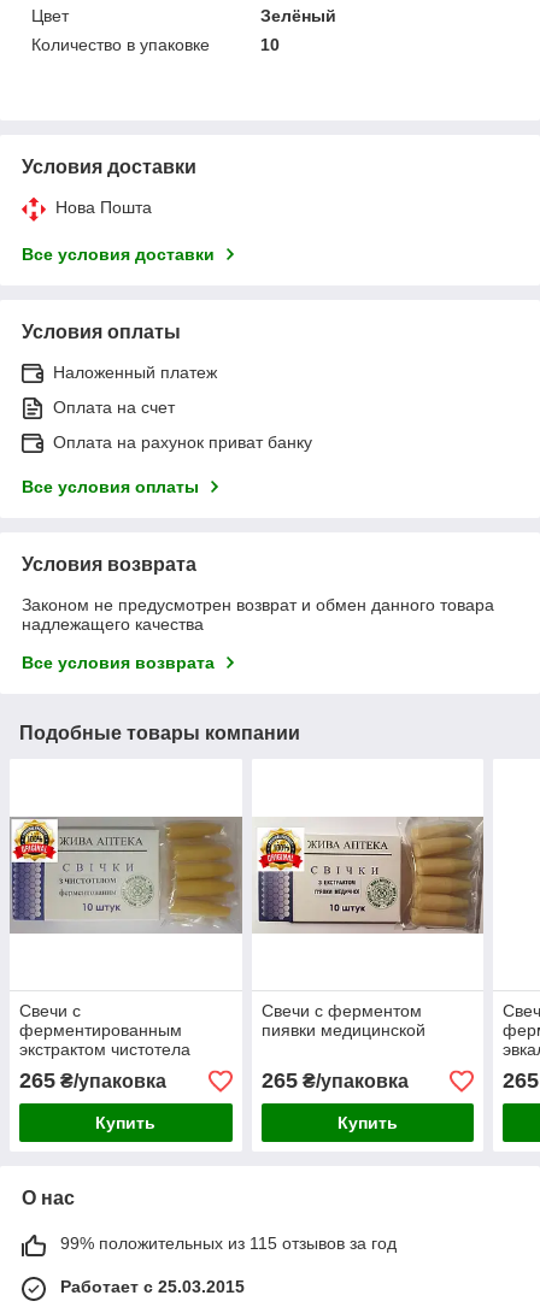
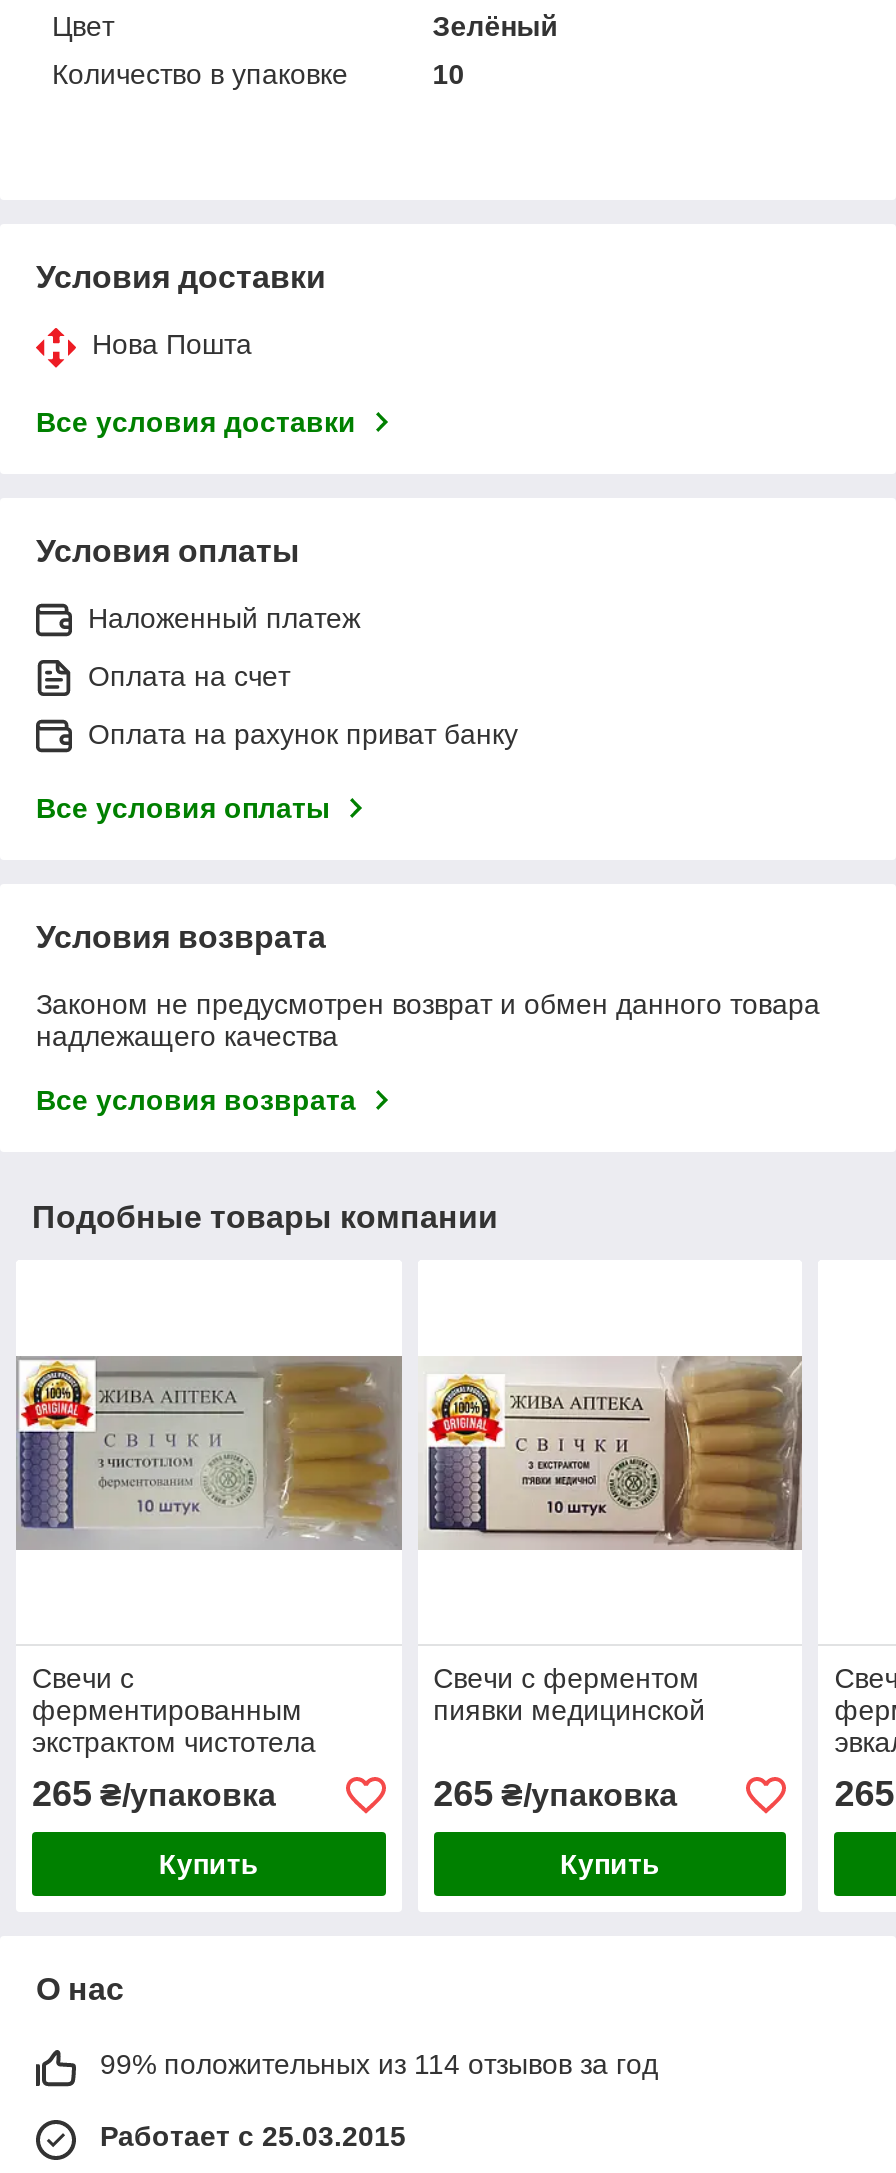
- 99% положительных из 115 отзывов за год
+ 99% положительных из 114 отзывов за год
